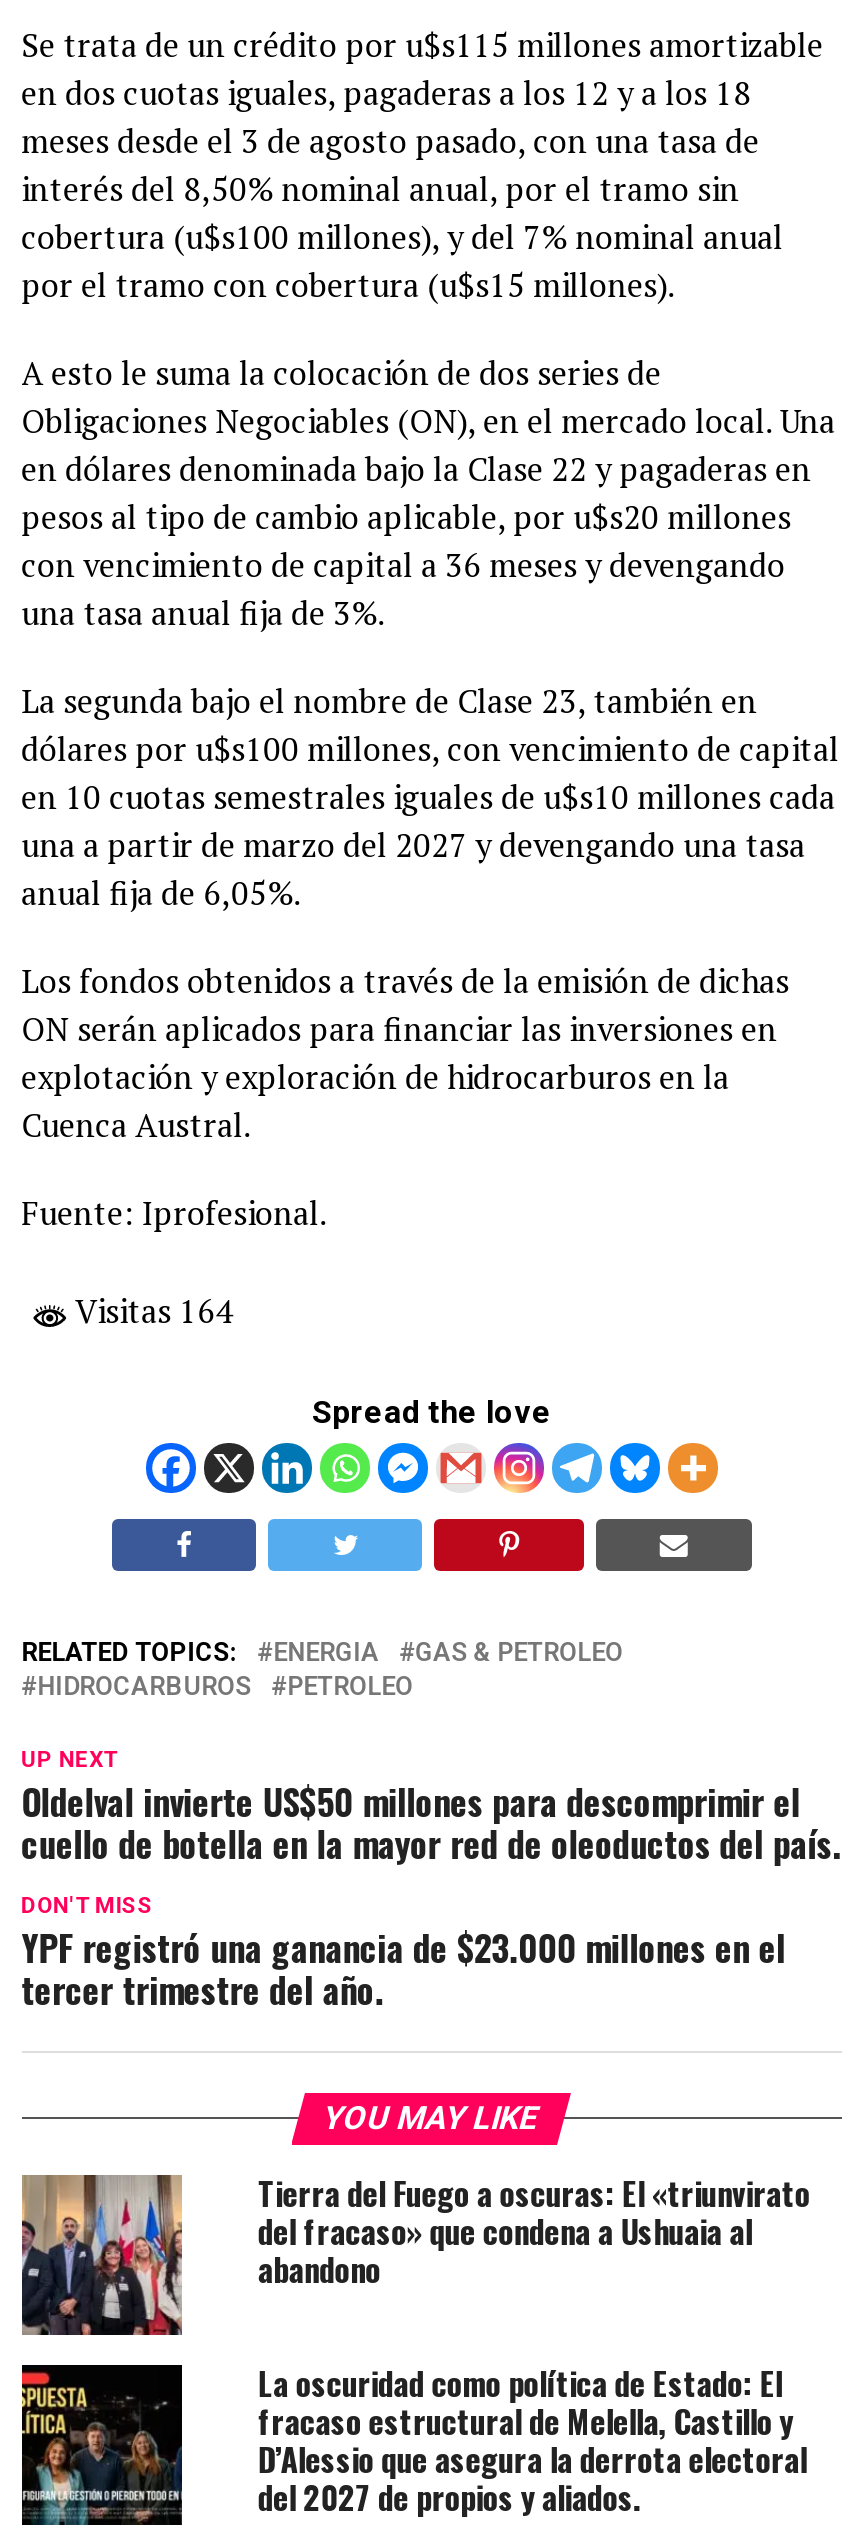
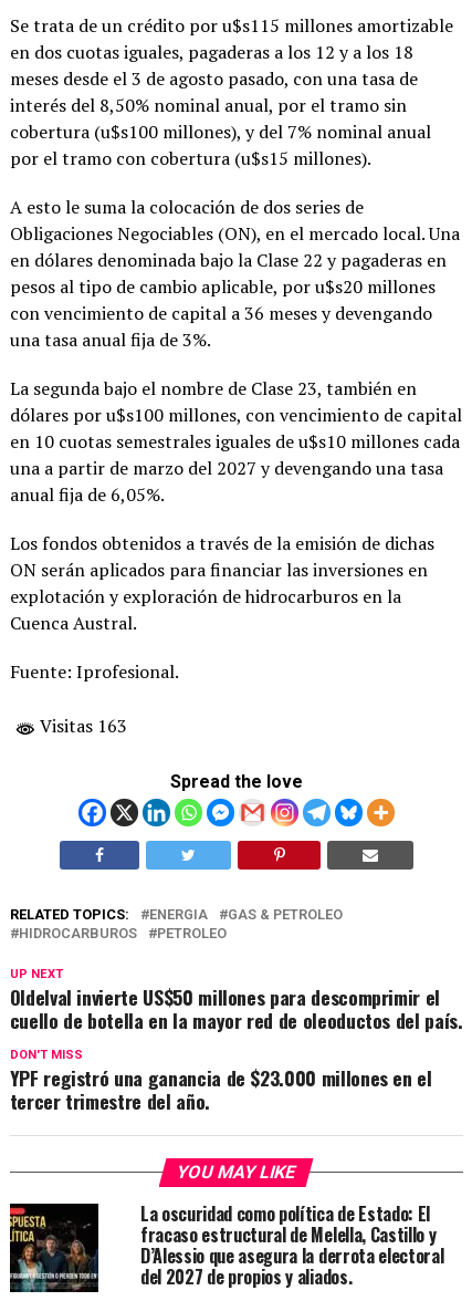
- Visitas 164
+ Visitas 163

- [image]
- Tierra del Fuego a oscuras: El «triunvirato
- del fracaso» que condena a Ushuaia al
- abandono
